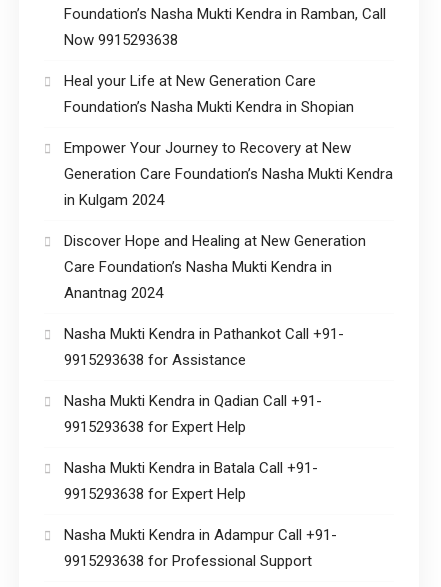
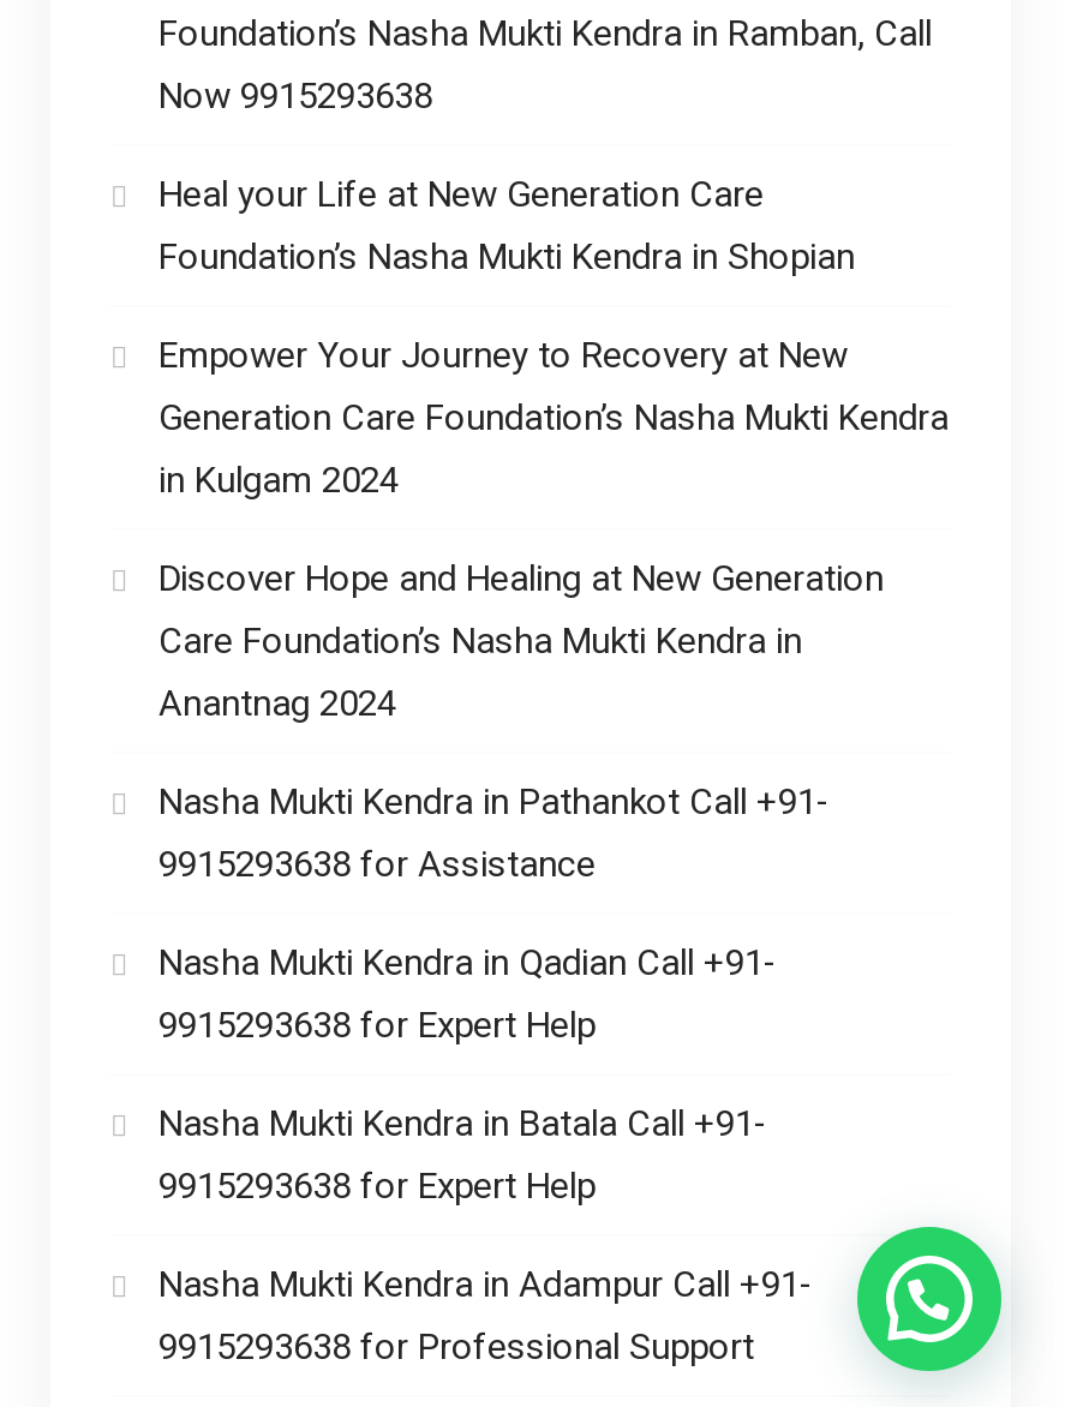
+ [image]
